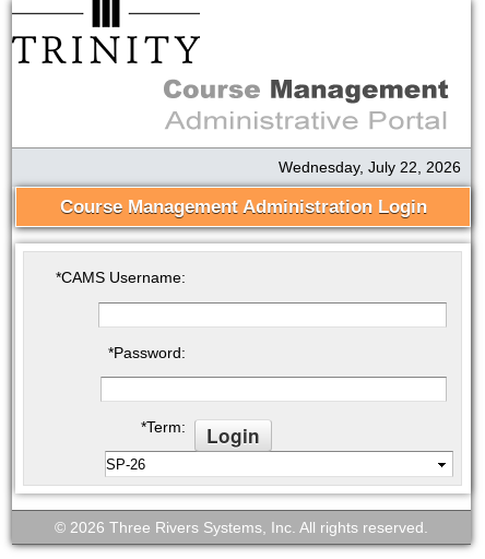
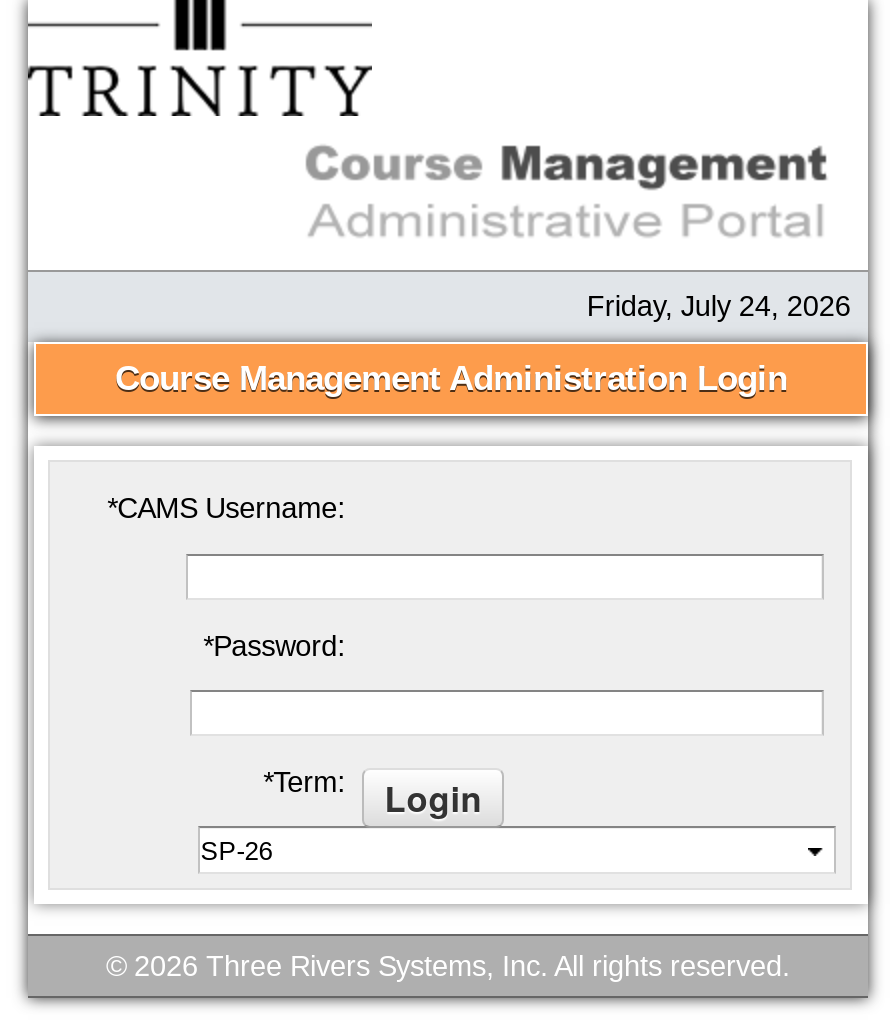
- Wednesday, July 22, 2026
+ Friday, July 24, 2026
